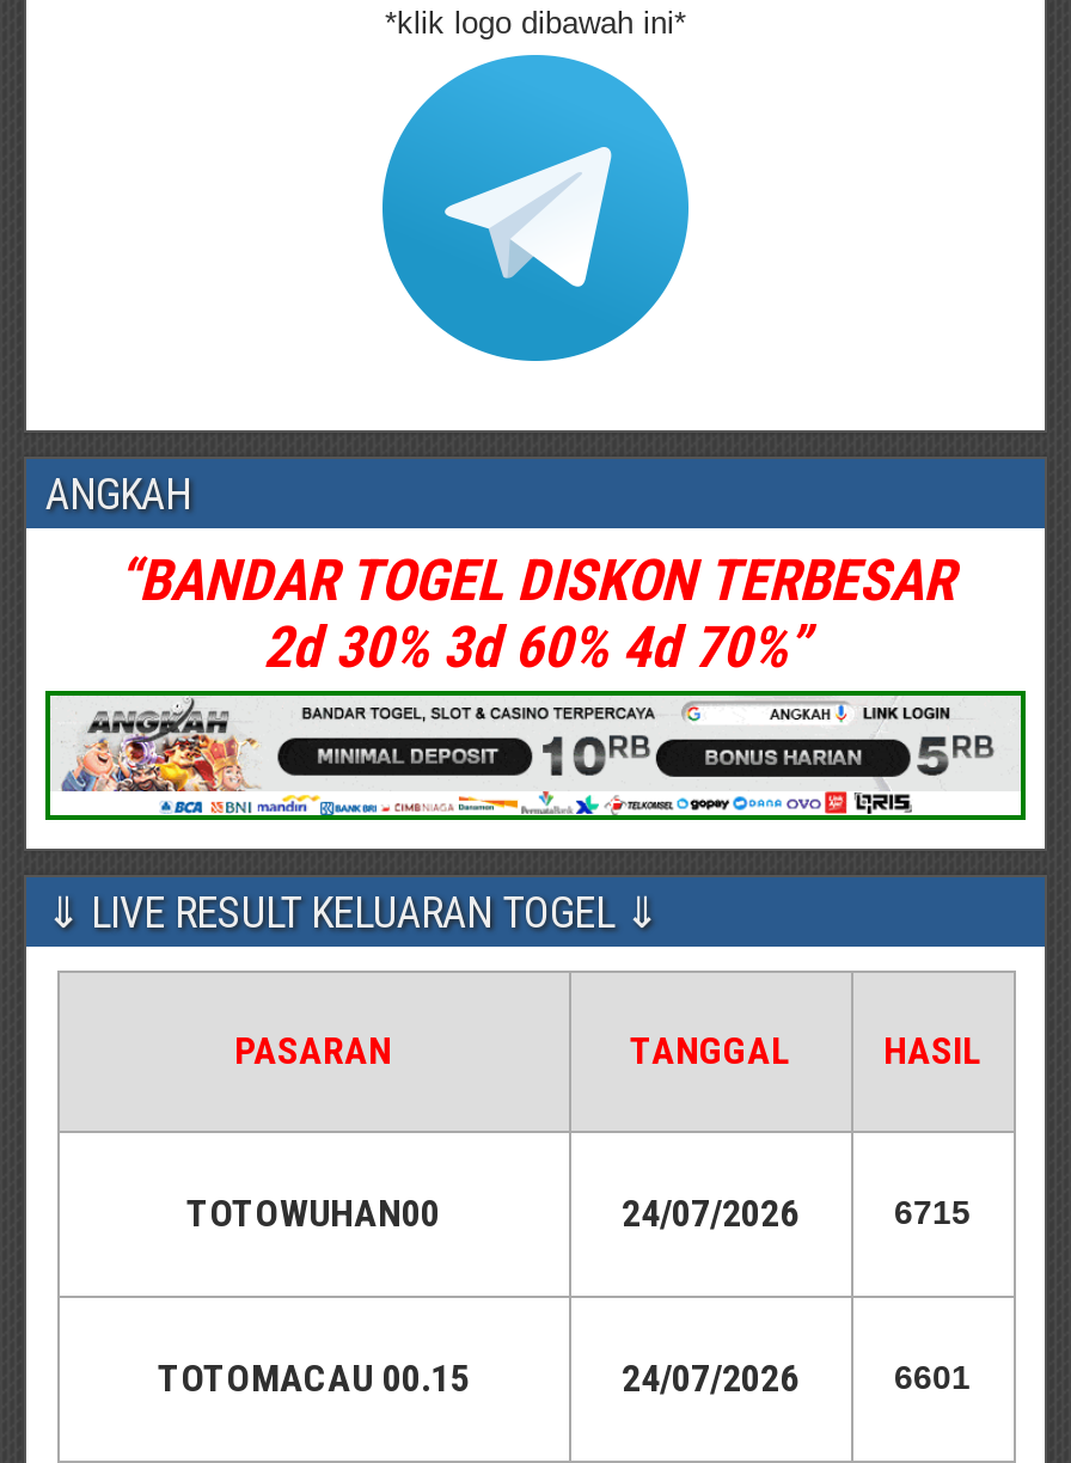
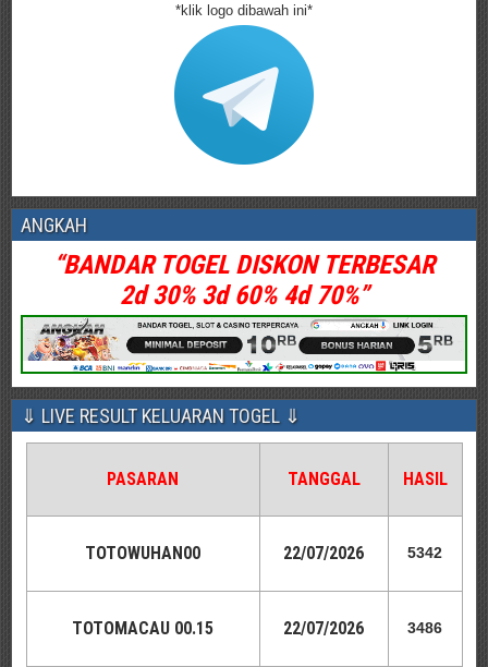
- 24/07/2026
+ 22/07/2026

- 6715
+ 5342

- 24/07/2026
+ 22/07/2026

- 6601
+ 3486
